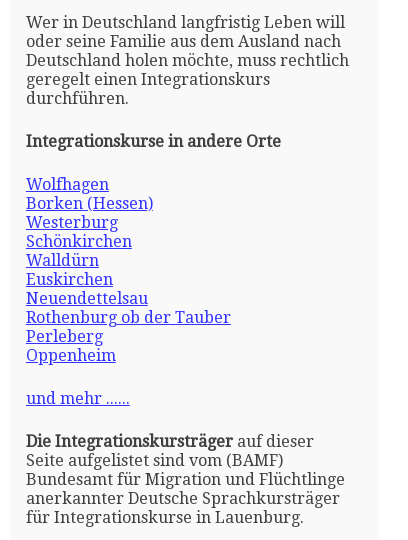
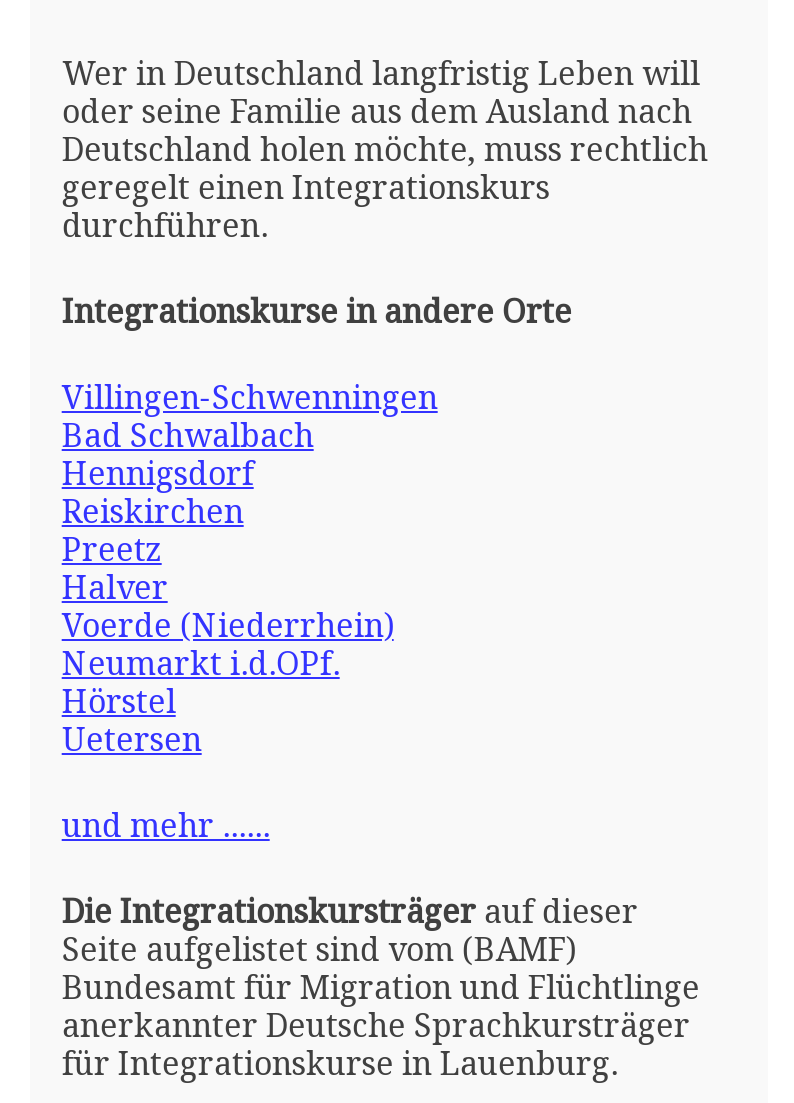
- Wolfhagen
- Borken (Hessen)
- Westerburg
- Schönkirchen
- Walldürn
- Euskirchen
- Neuendettelsau
- Rothenburg ob der Tauber
- Perleberg
- Oppenheim
+ Villingen-Schwenningen
+ Bad Schwalbach
+ Hennigsdorf
+ Reiskirchen
+ Preetz
+ Halver
+ Voerde (Niederrhein)
+ Neumarkt i.d.OPf.
+ Hörstel
+ Uetersen
